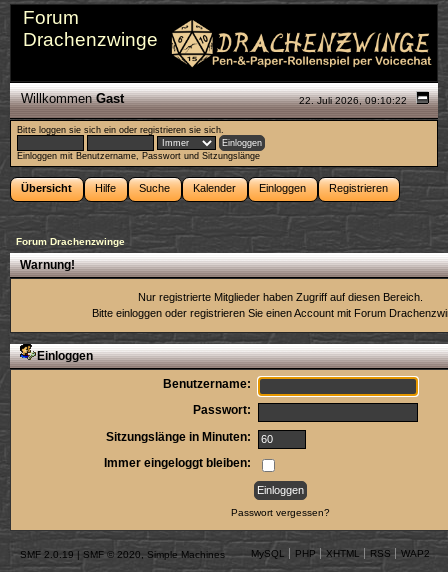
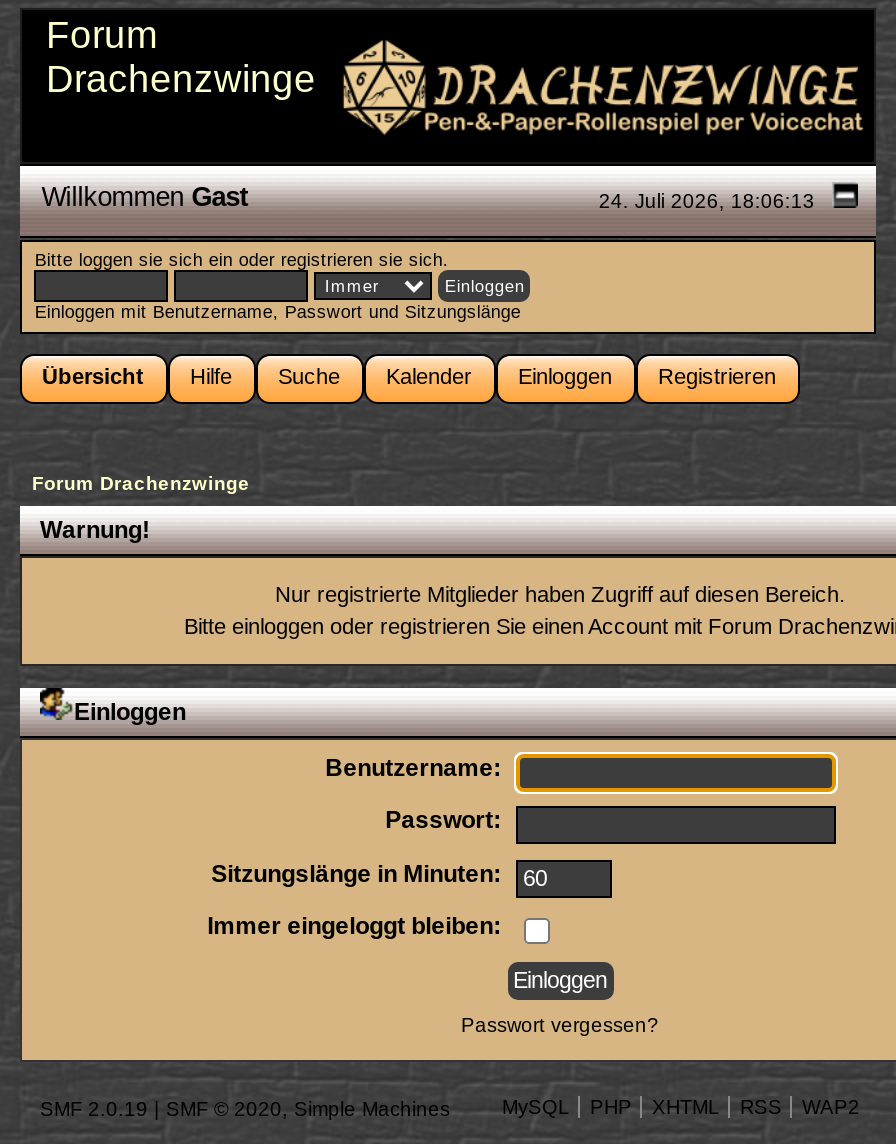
- 22. Juli 2026, 09:10:22
+ 24. Juli 2026, 18:06:13
